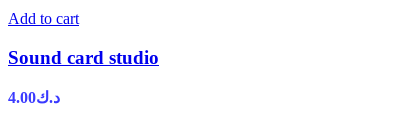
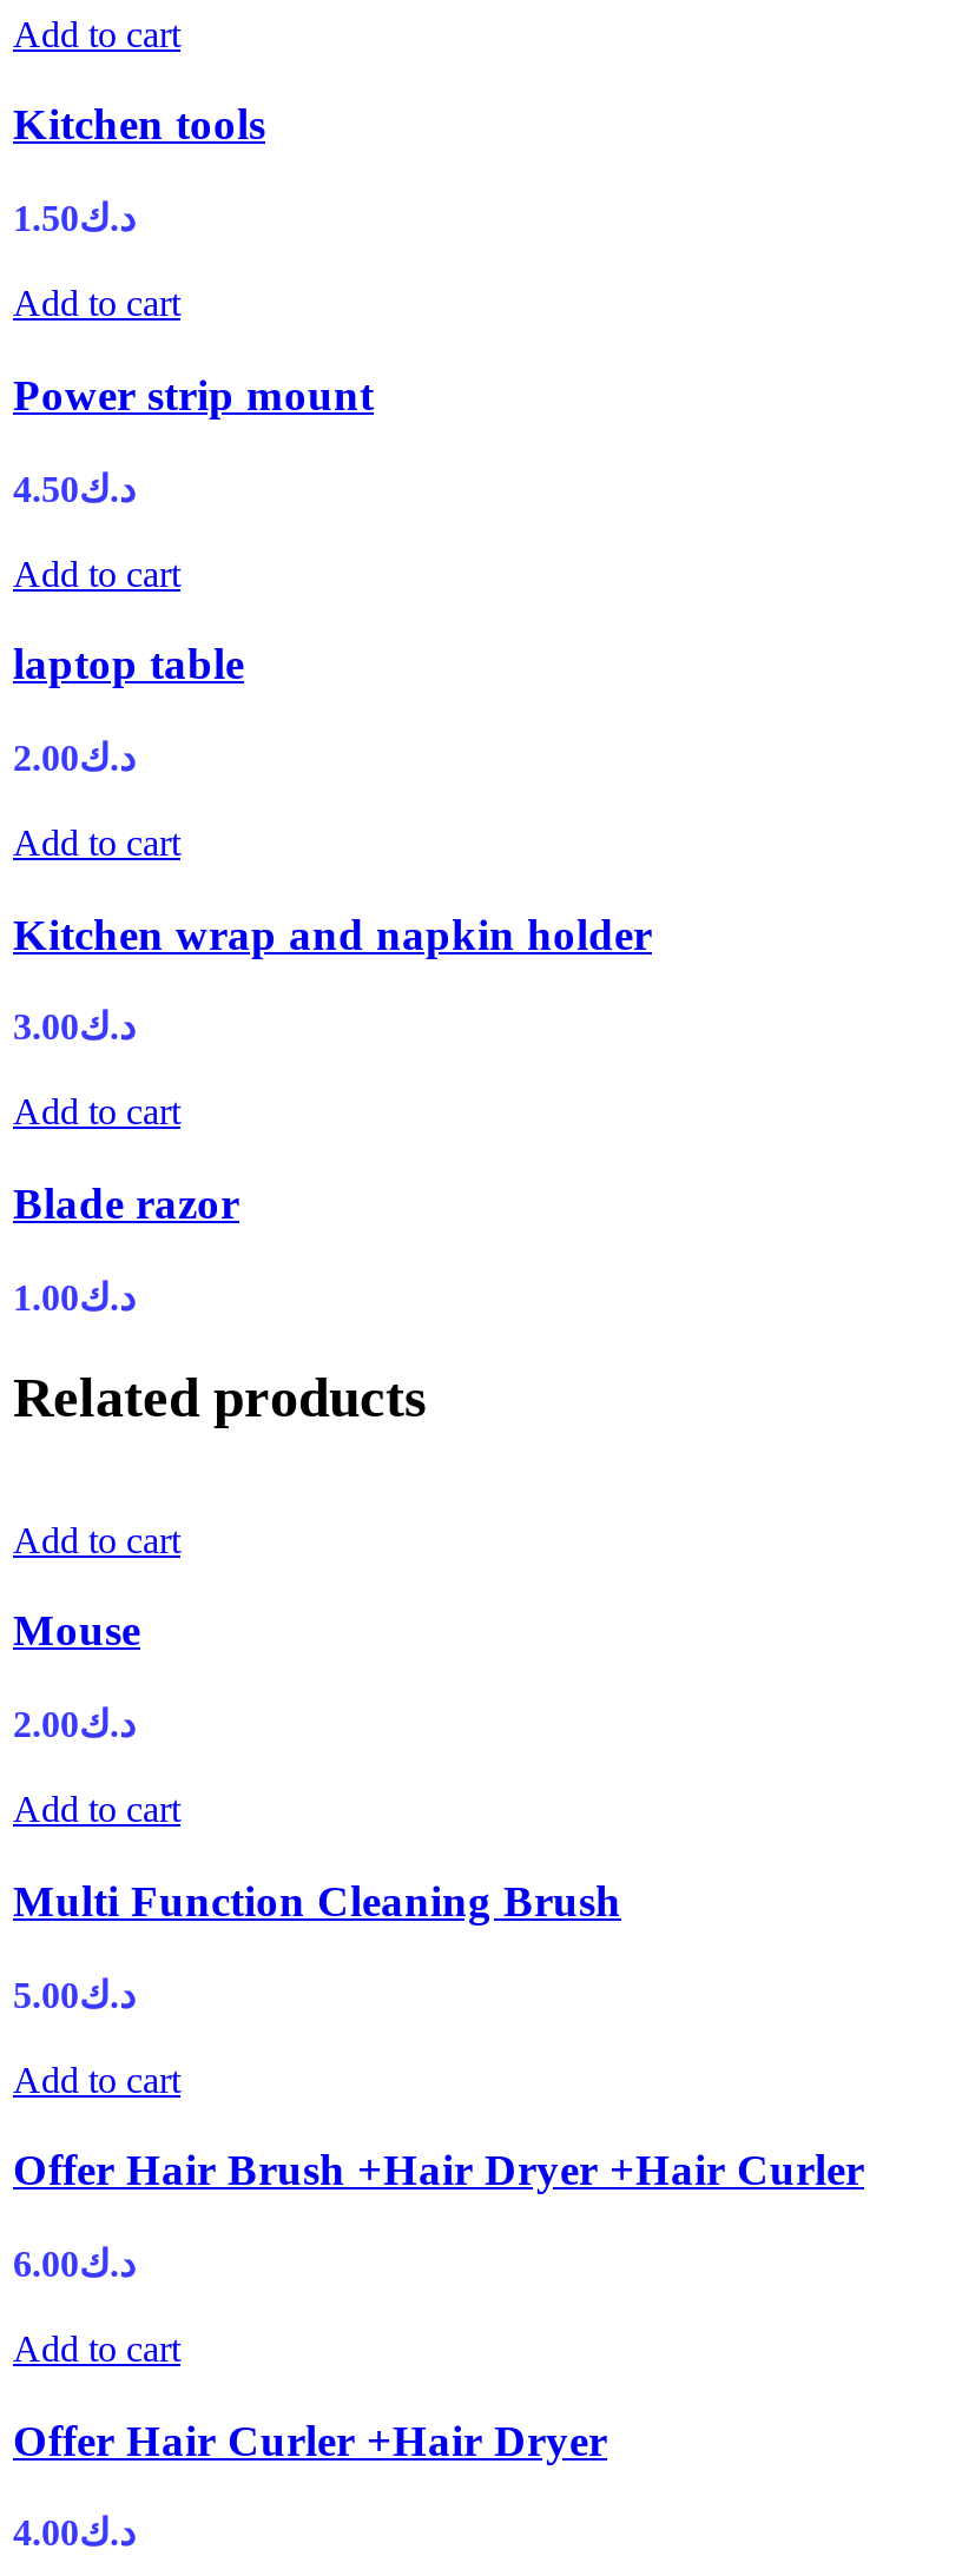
- Sound card studio
+ Kitchen tools
+ د.ك1.50
+ Add to cart
+ Power strip mount
+ د.ك4.50
+ Add to cart
+ laptop table
+ د.ك2.00
+ Add to cart
+ Kitchen wrap and napkin holder
+ د.ك3.00
+ Add to cart
+ Blade razor
+ د.ك1.00
+ Related products
+ Add to cart
+ Mouse
+ د.ك2.00
+ Add to cart
+ Multi Function Cleaning Brush
+ د.ك5.00
+ Add to cart
+ Offer Hair Brush +Hair Dryer +Hair Curler
+ د.ك6.00
+ Add to cart
+ Offer Hair Curler +Hair Dryer
